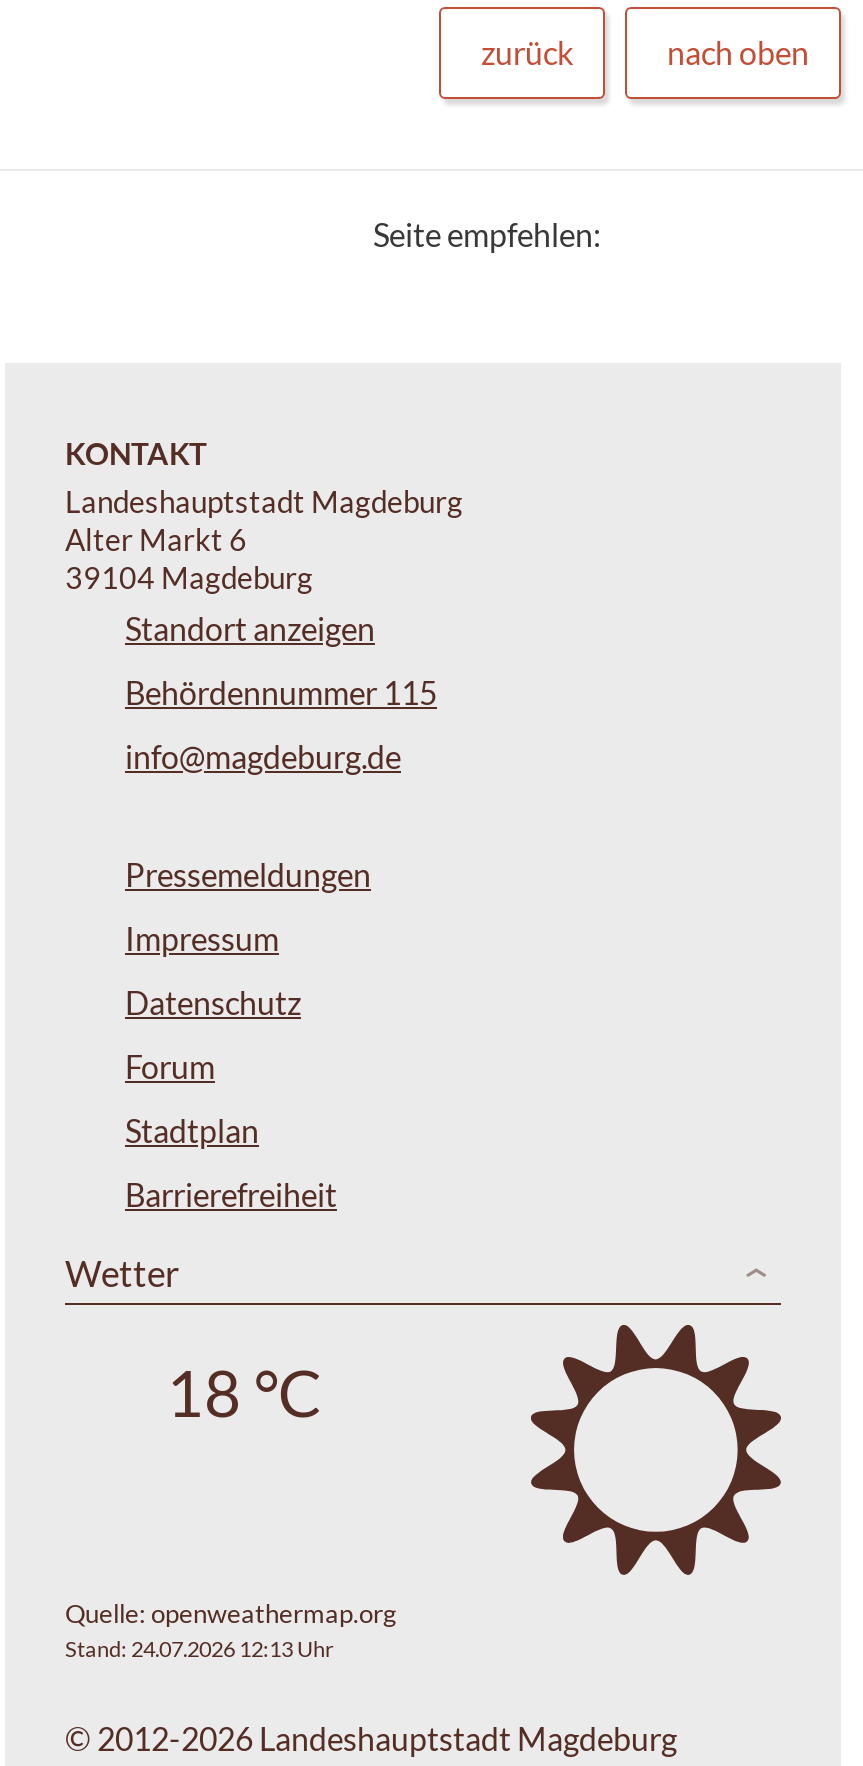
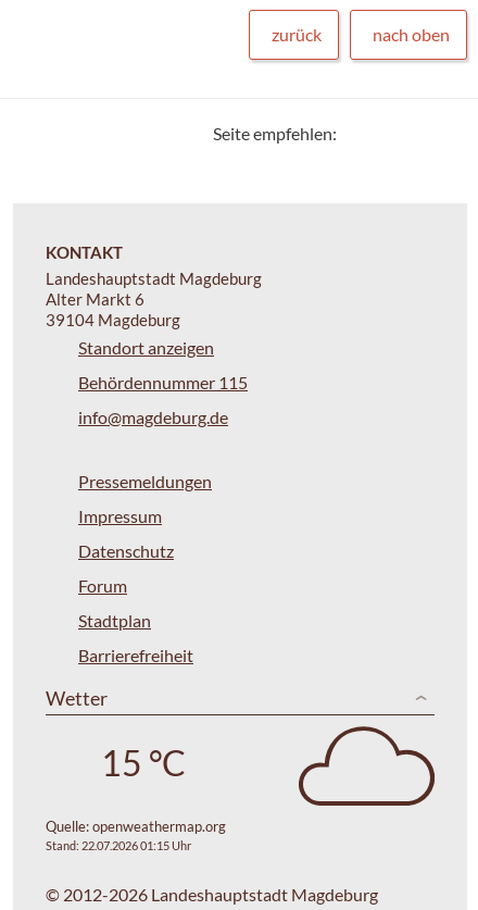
- [image]
+ [image]

- 18 °C
+ 15 °C

- Stand: 24.07.2026 12:13 Uhr
+ Stand: 22.07.2026 01:15 Uhr
